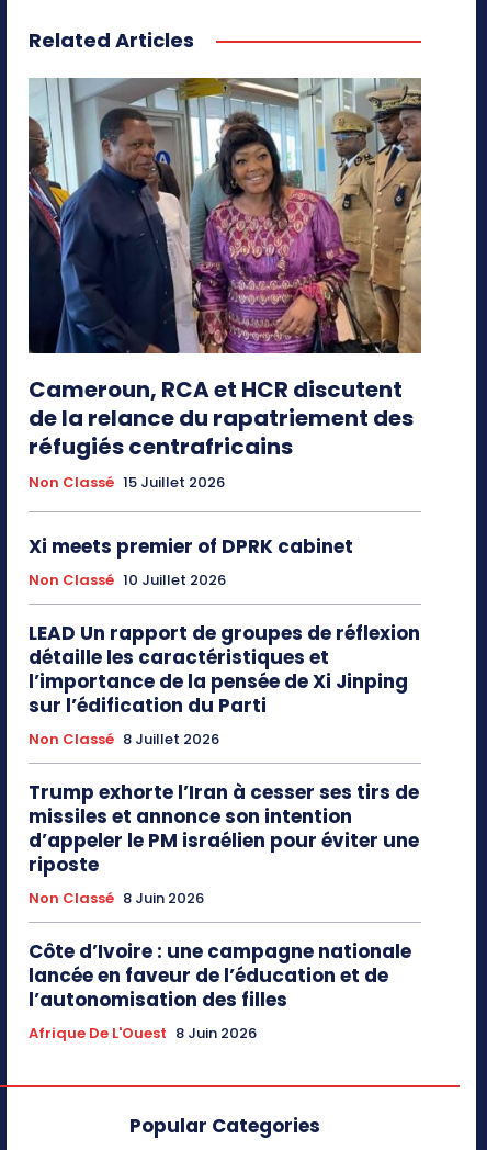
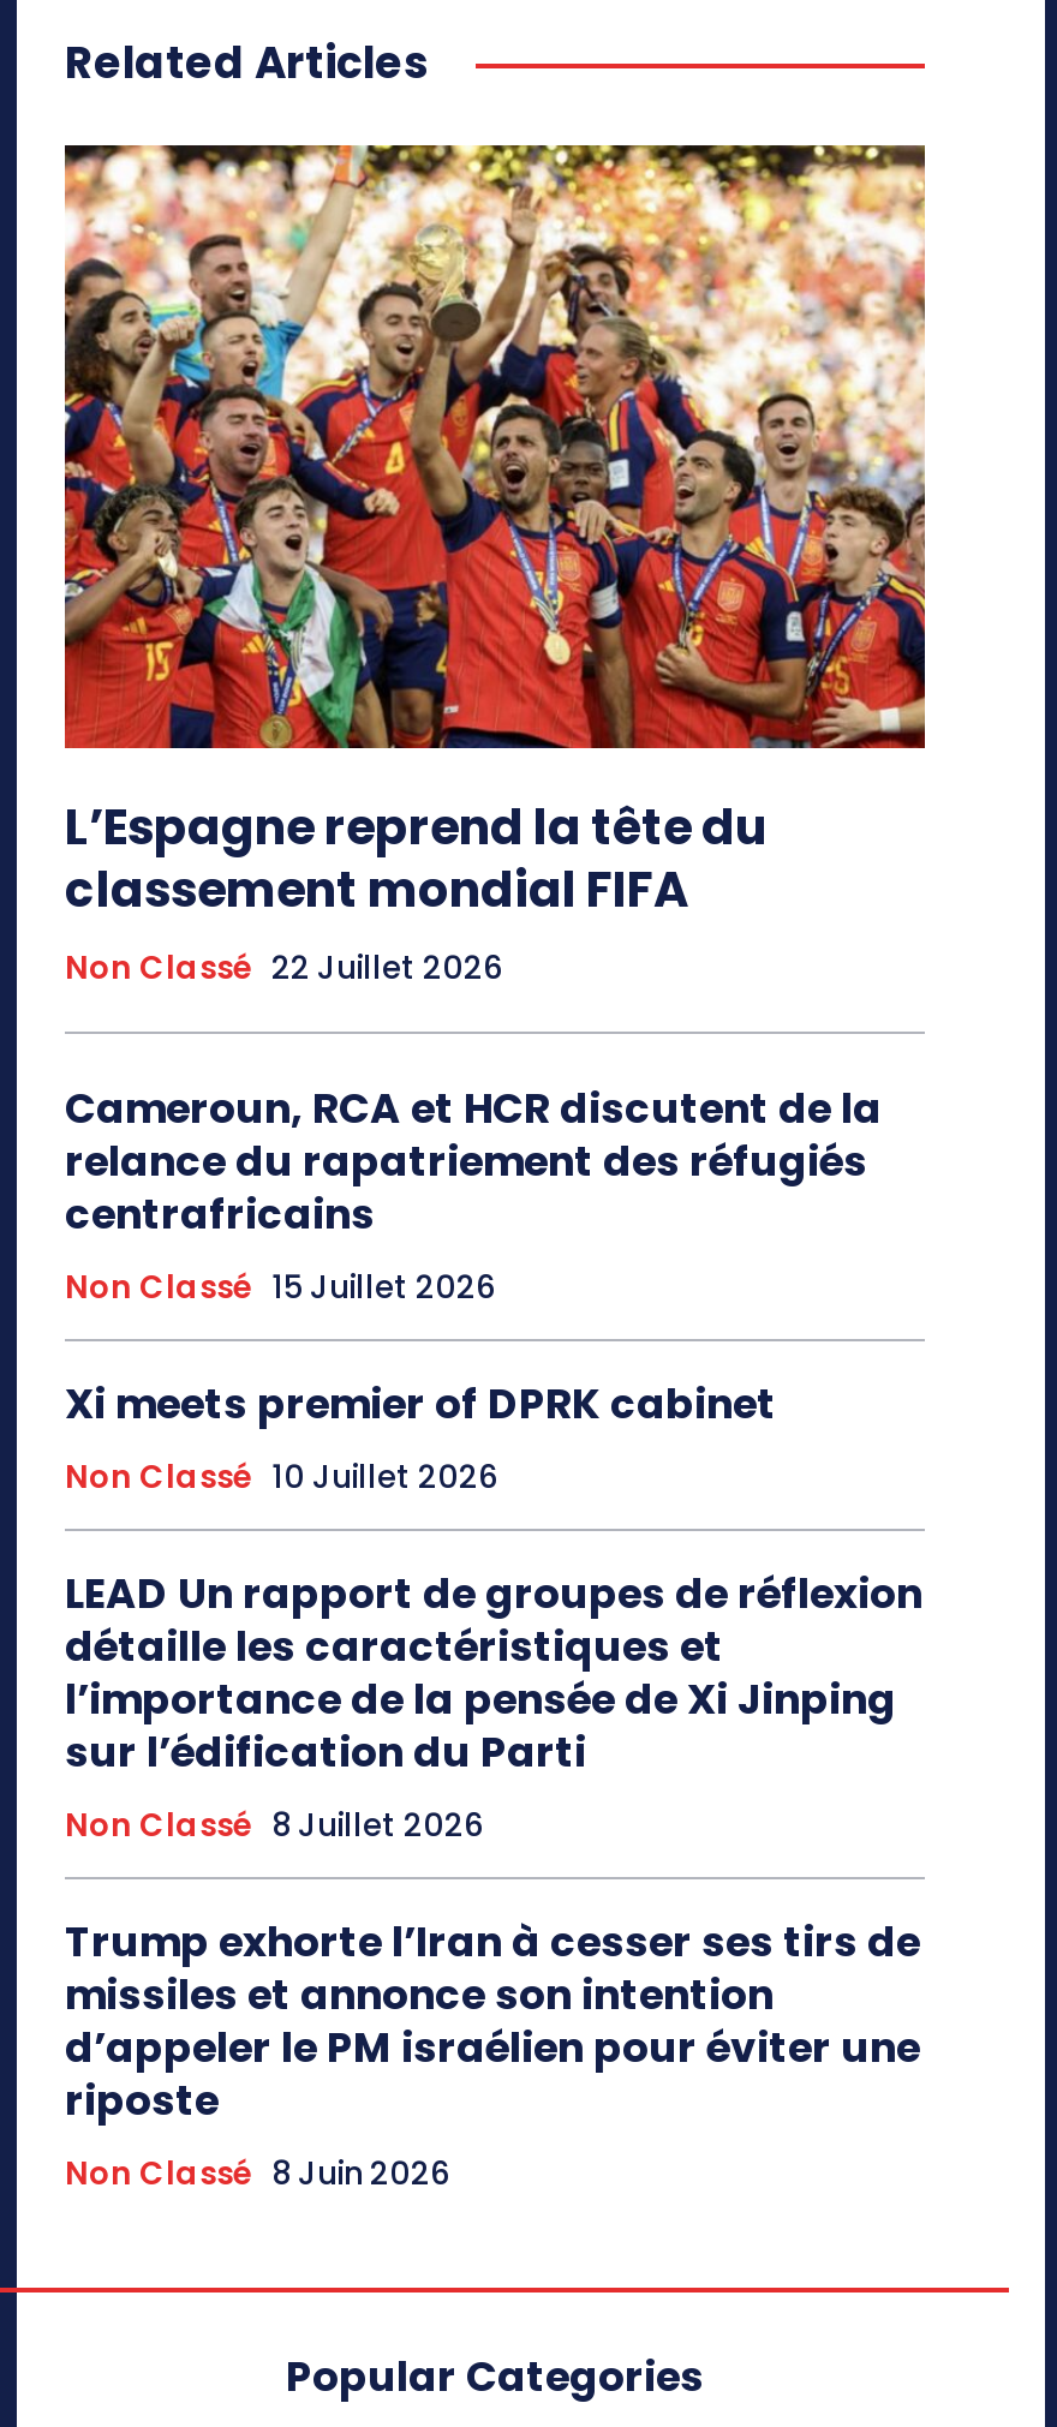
- [image]
- Cameroun, RCA et HCR discutent
- de la relance du rapatriement des
- réfugiés centrafricains
+ [image]
+ L’Espagne reprend la tête du
+ classement mondial FIFA
+ Non Classé 22 Juillet 2026
+ Cameroun, RCA et HCR discutent de la
+ relance du rapatriement des réfugiés
+ centrafricains

moved down: Non Classé 15 Juillet 2026

moved down: Xi meets premier of DPRK cabinet | Non Classé 10 Juillet 2026 | LEAD Un rapport de groupes de réflexion | ... | riposte | Non Classé 8 Juin 2026

- Côte d’Ivoire : une campagne nationale
- lancée en faveur de l’éducation et de
- l’autonomisation des filles
- Afrique De L'Ouest 8 Juin 2026
